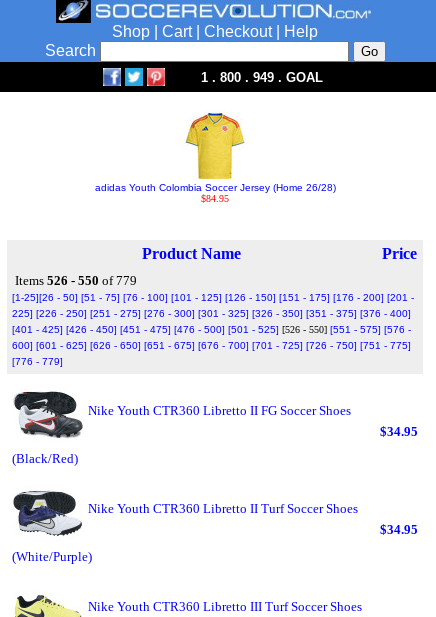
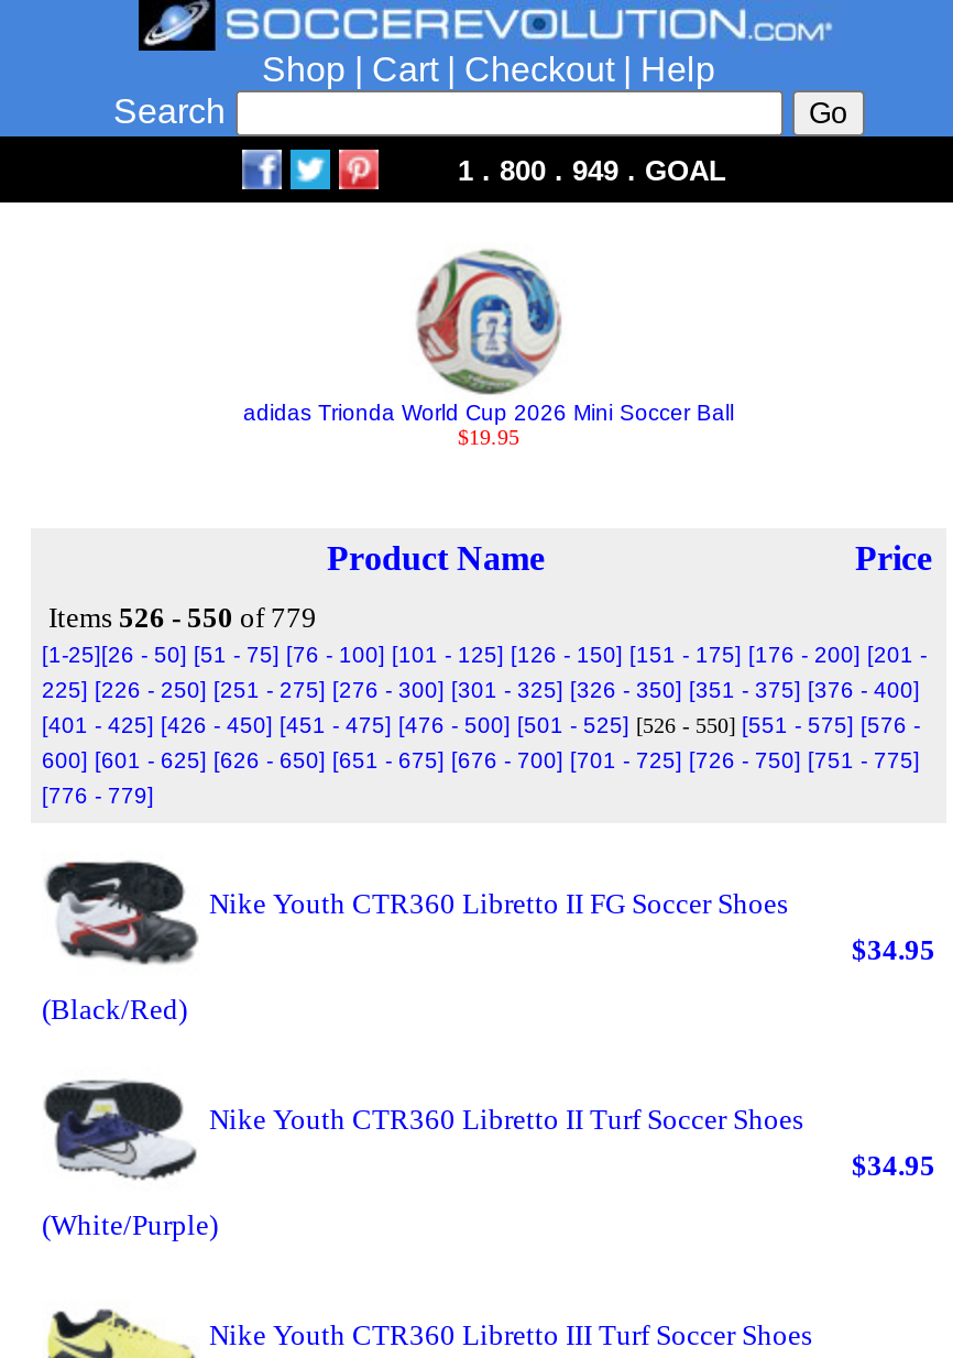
- [image]
- adidas Youth Colombia Soccer Jersey (Home 26/28)
- $84.95
+ [image]
+ adidas Trionda World Cup 2026 Mini Soccer Ball
+ $19.95
